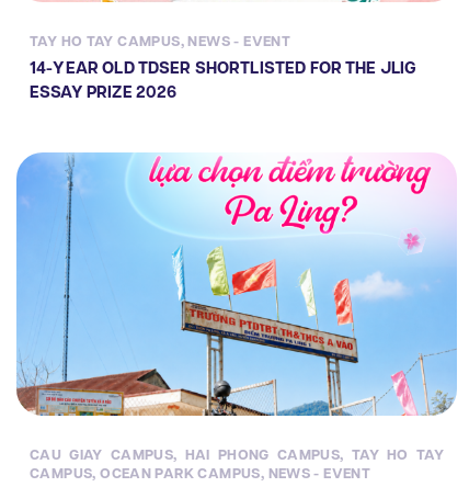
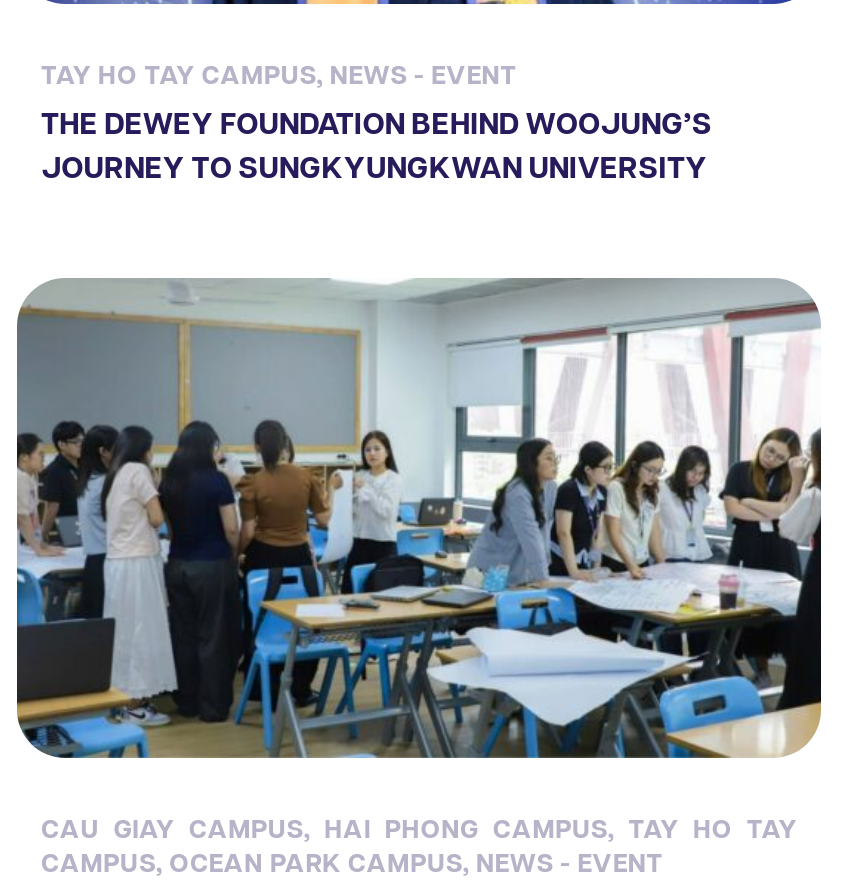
- 14-YEAR OLD TDSER SHORTLISTED FOR THE JLIG
- ESSAY PRIZE 2026
+ THE DEWEY FOUNDATION BEHIND WOOJUNG’S
+ JOURNEY TO SUNGKYUNGKWAN UNIVERSITY

- [image]
+ [image]
